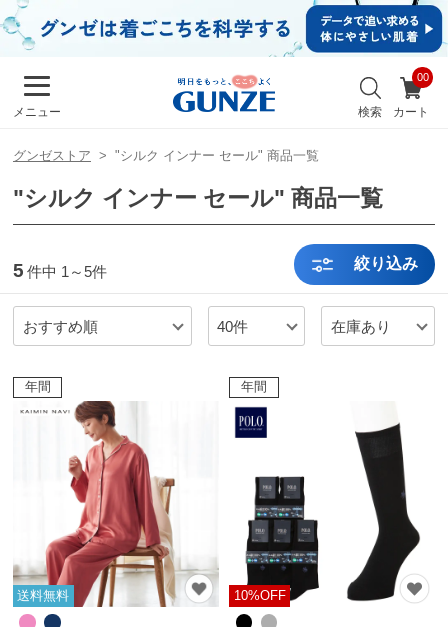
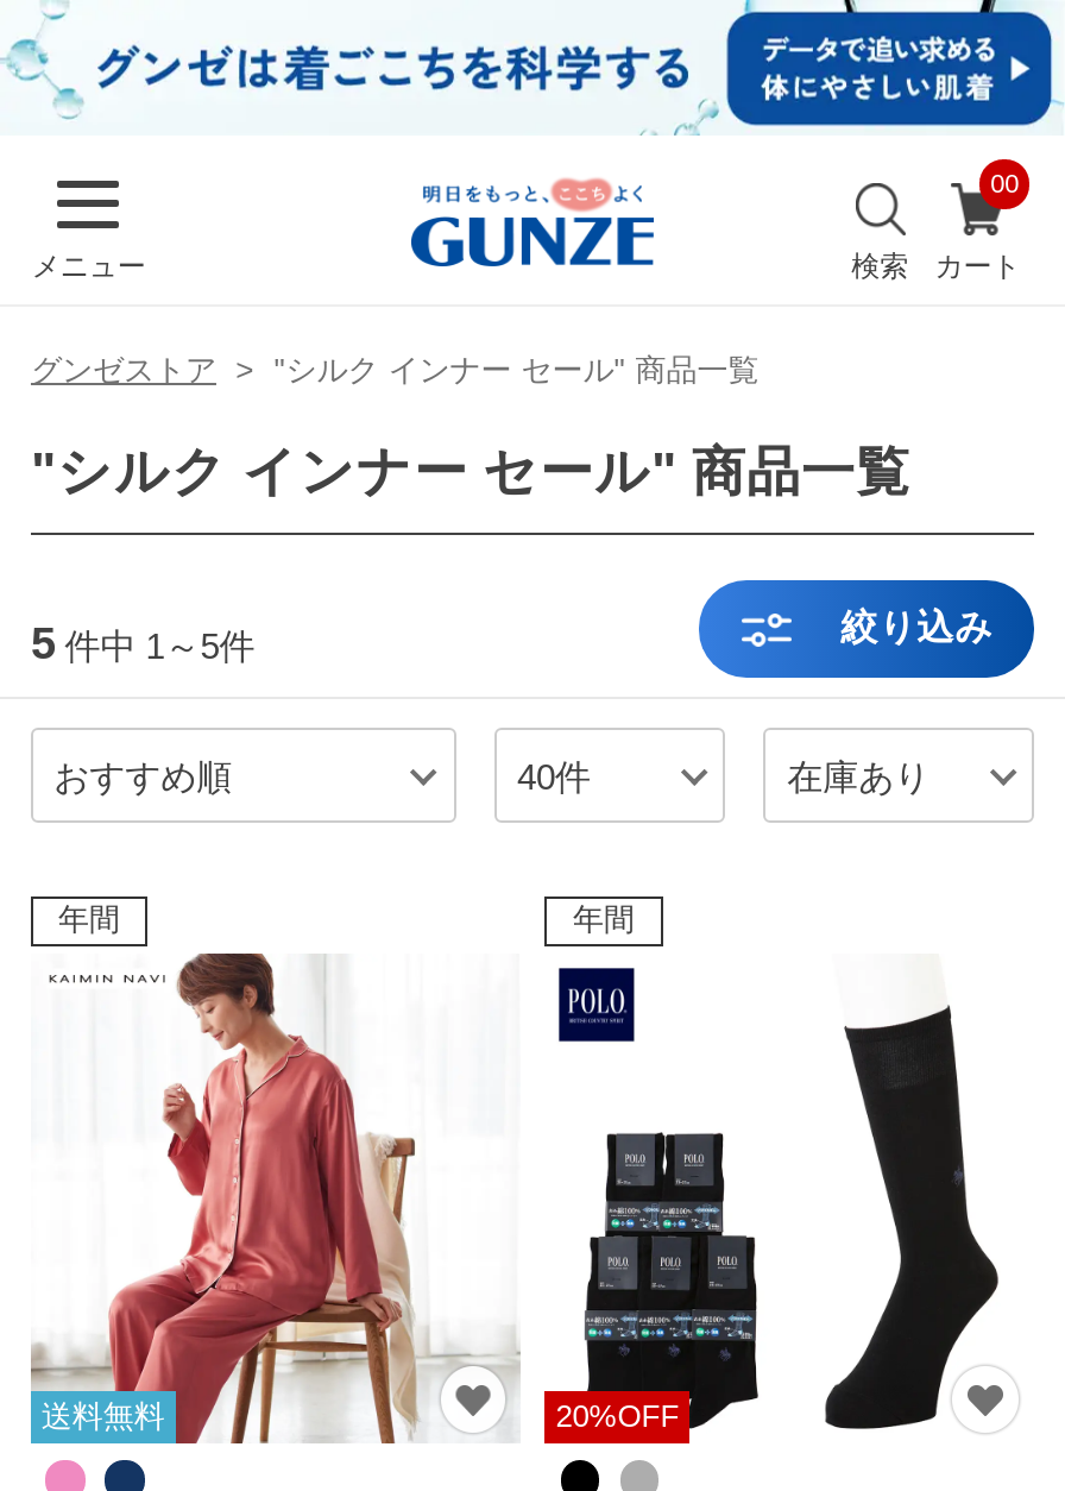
- 10%OFF
+ 20%OFF
